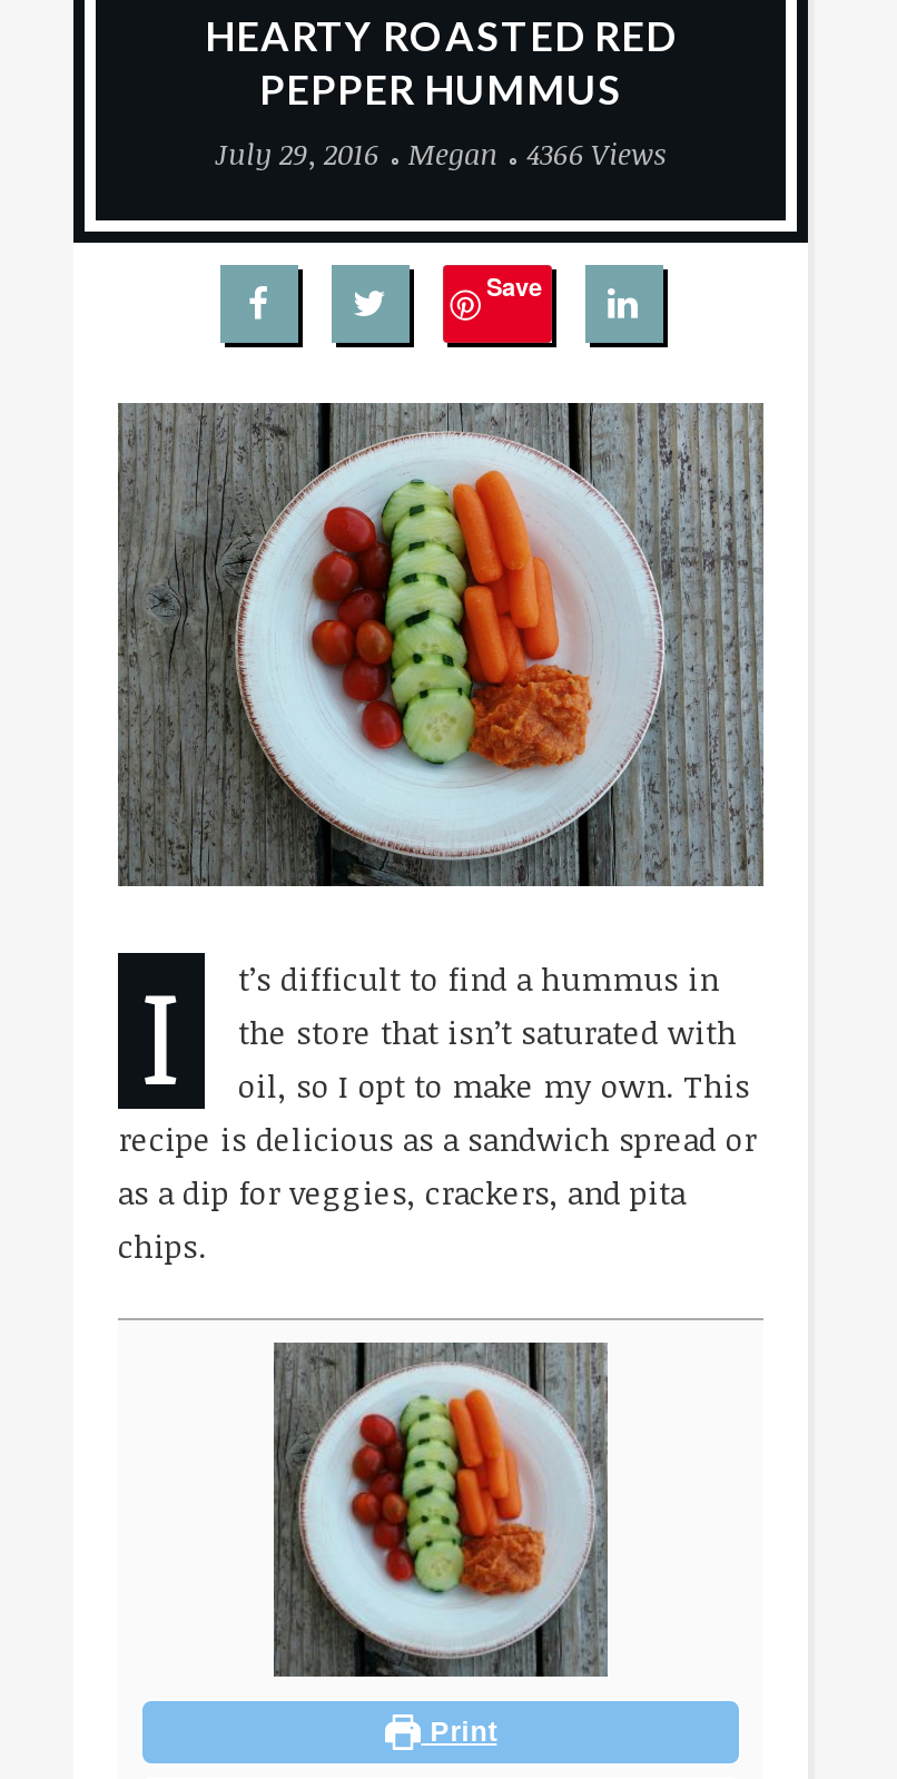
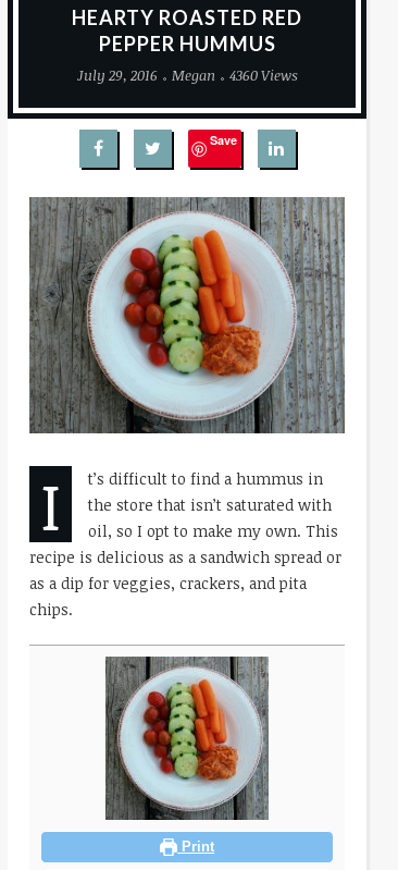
- July 29, 2016 Megan 4366 Views
+ July 29, 2016 Megan 4360 Views
